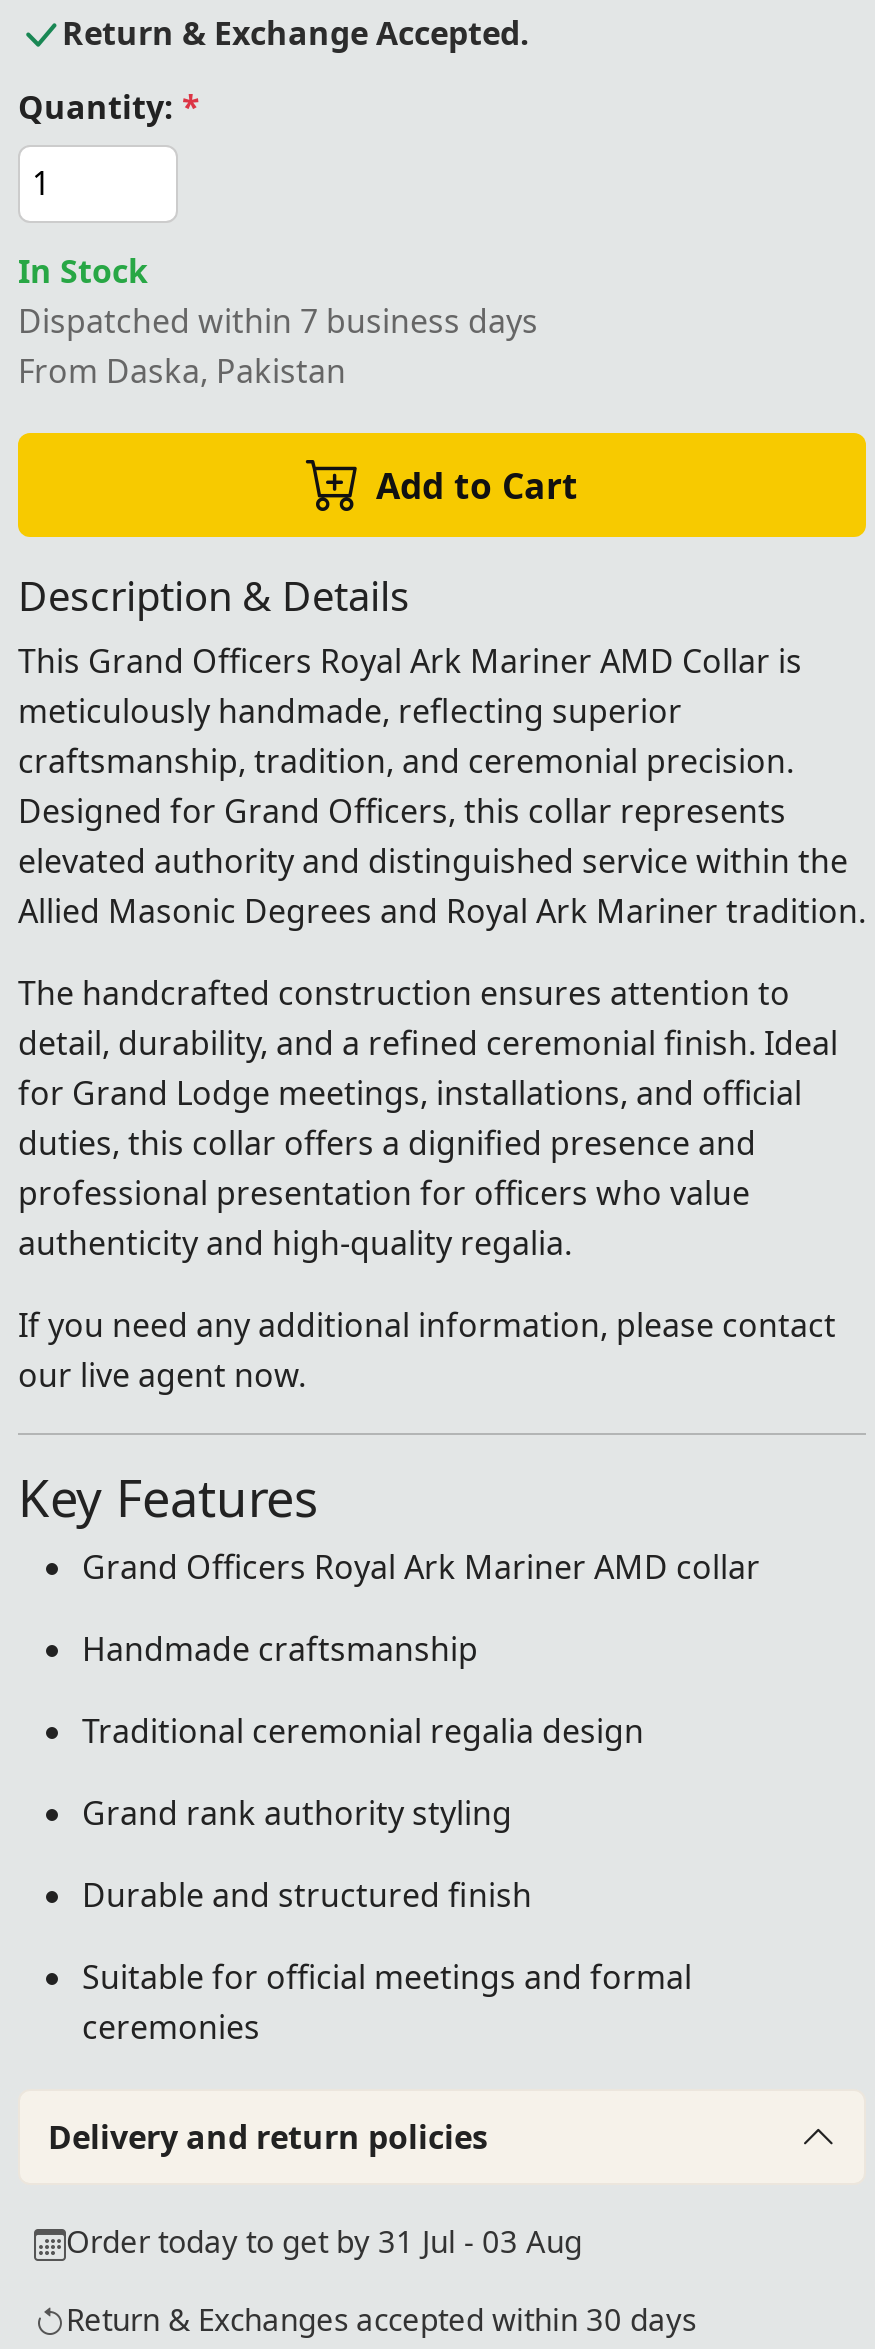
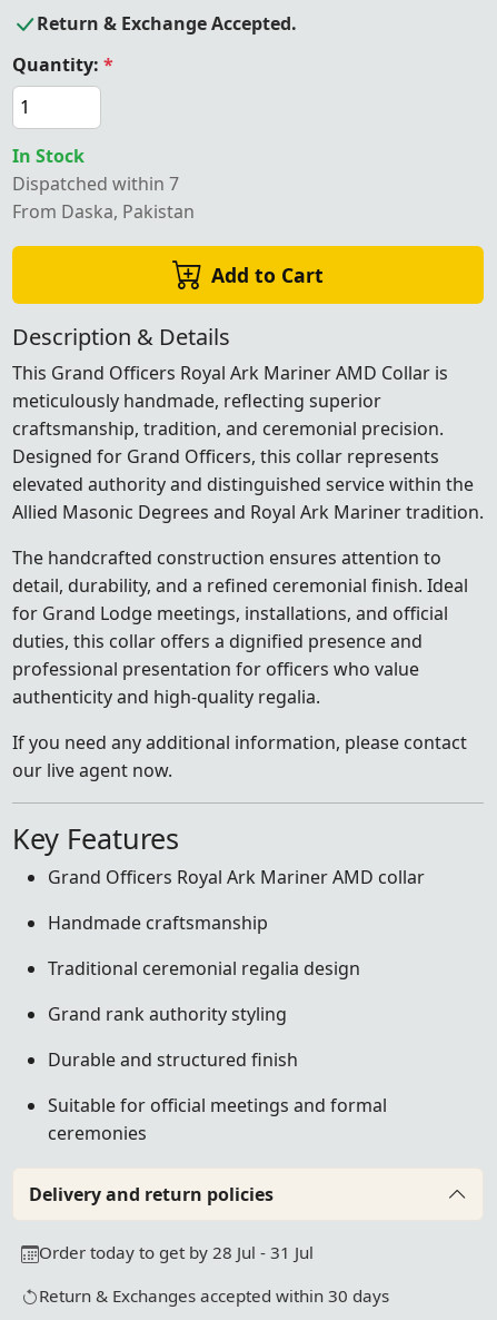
- Dispatched within 7 business days
+ Dispatched within 7

- Order today to get by 31 Jul - 03 Aug
+ Order today to get by 28 Jul - 31 Jul
